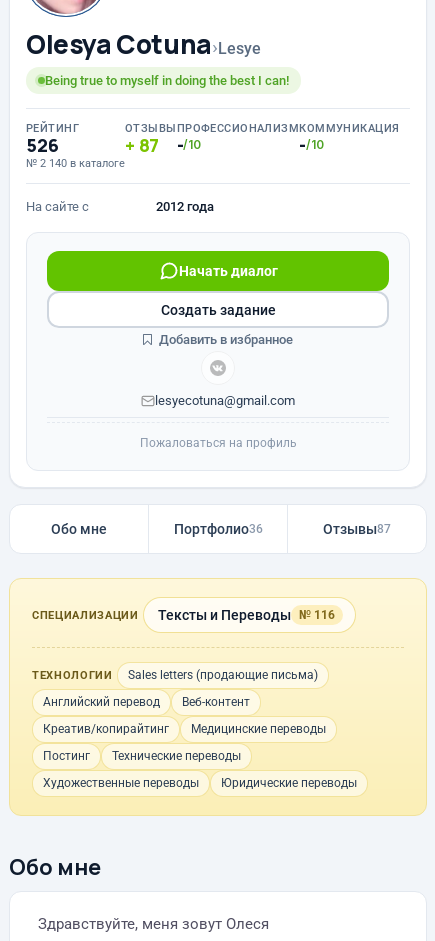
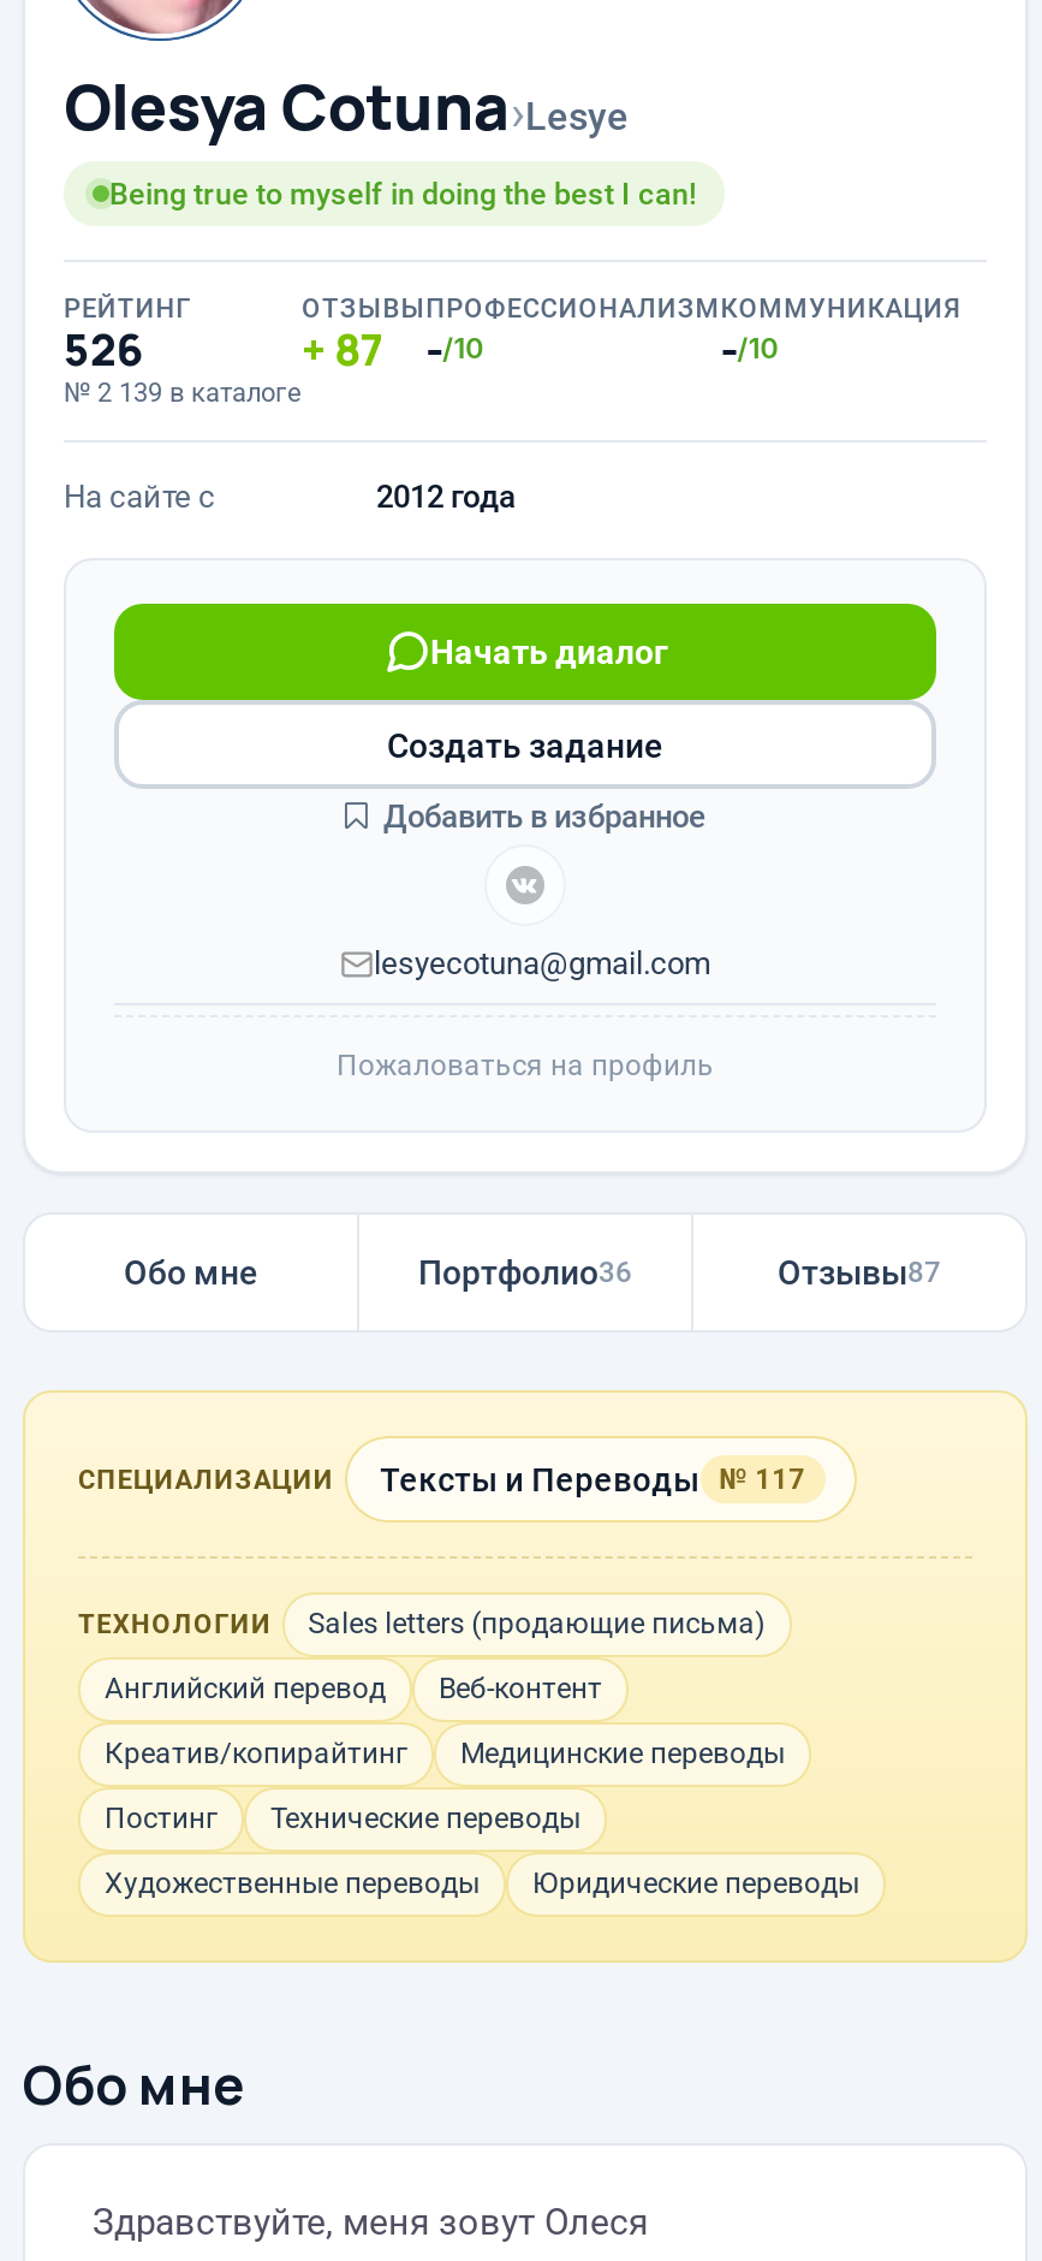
- № 2 140 в каталоге
+ № 2 139 в каталоге

- Тексты и Переводы № 116
+ Тексты и Переводы № 117
